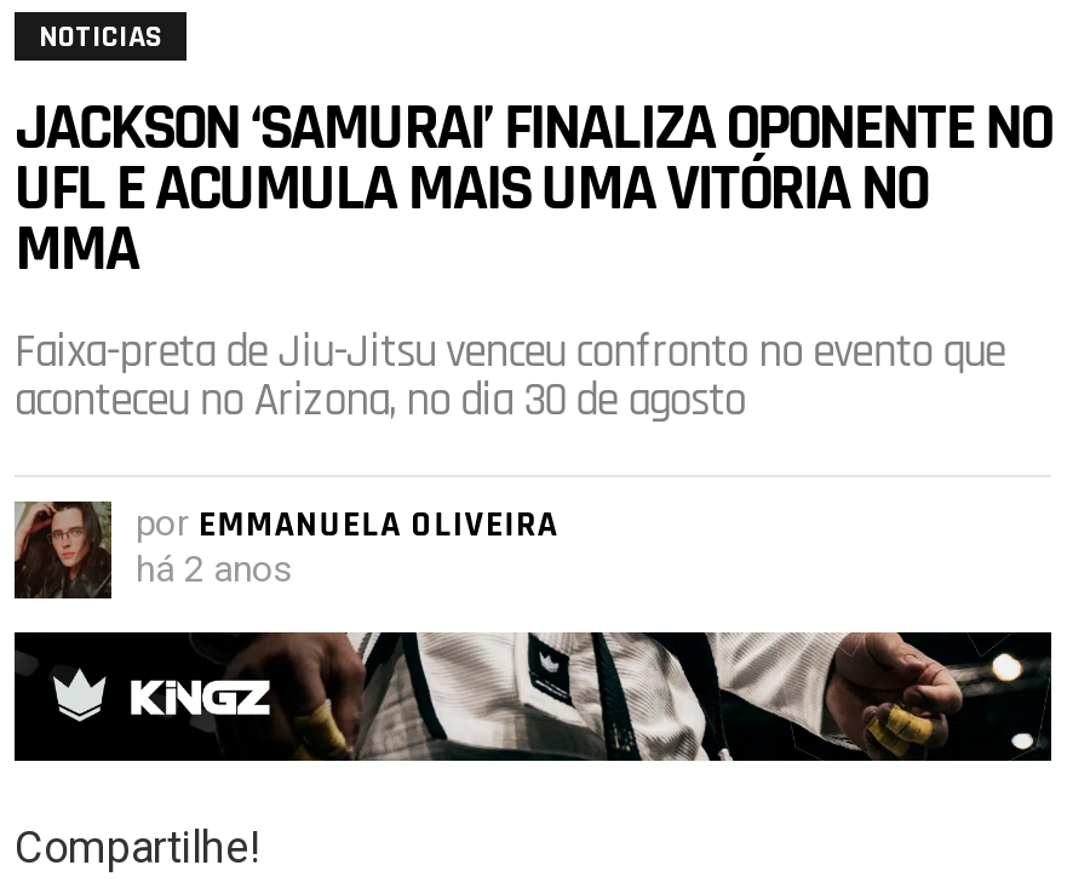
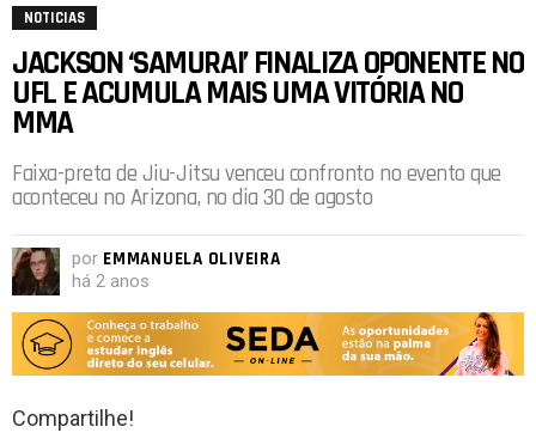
- [image]
+ [image]
